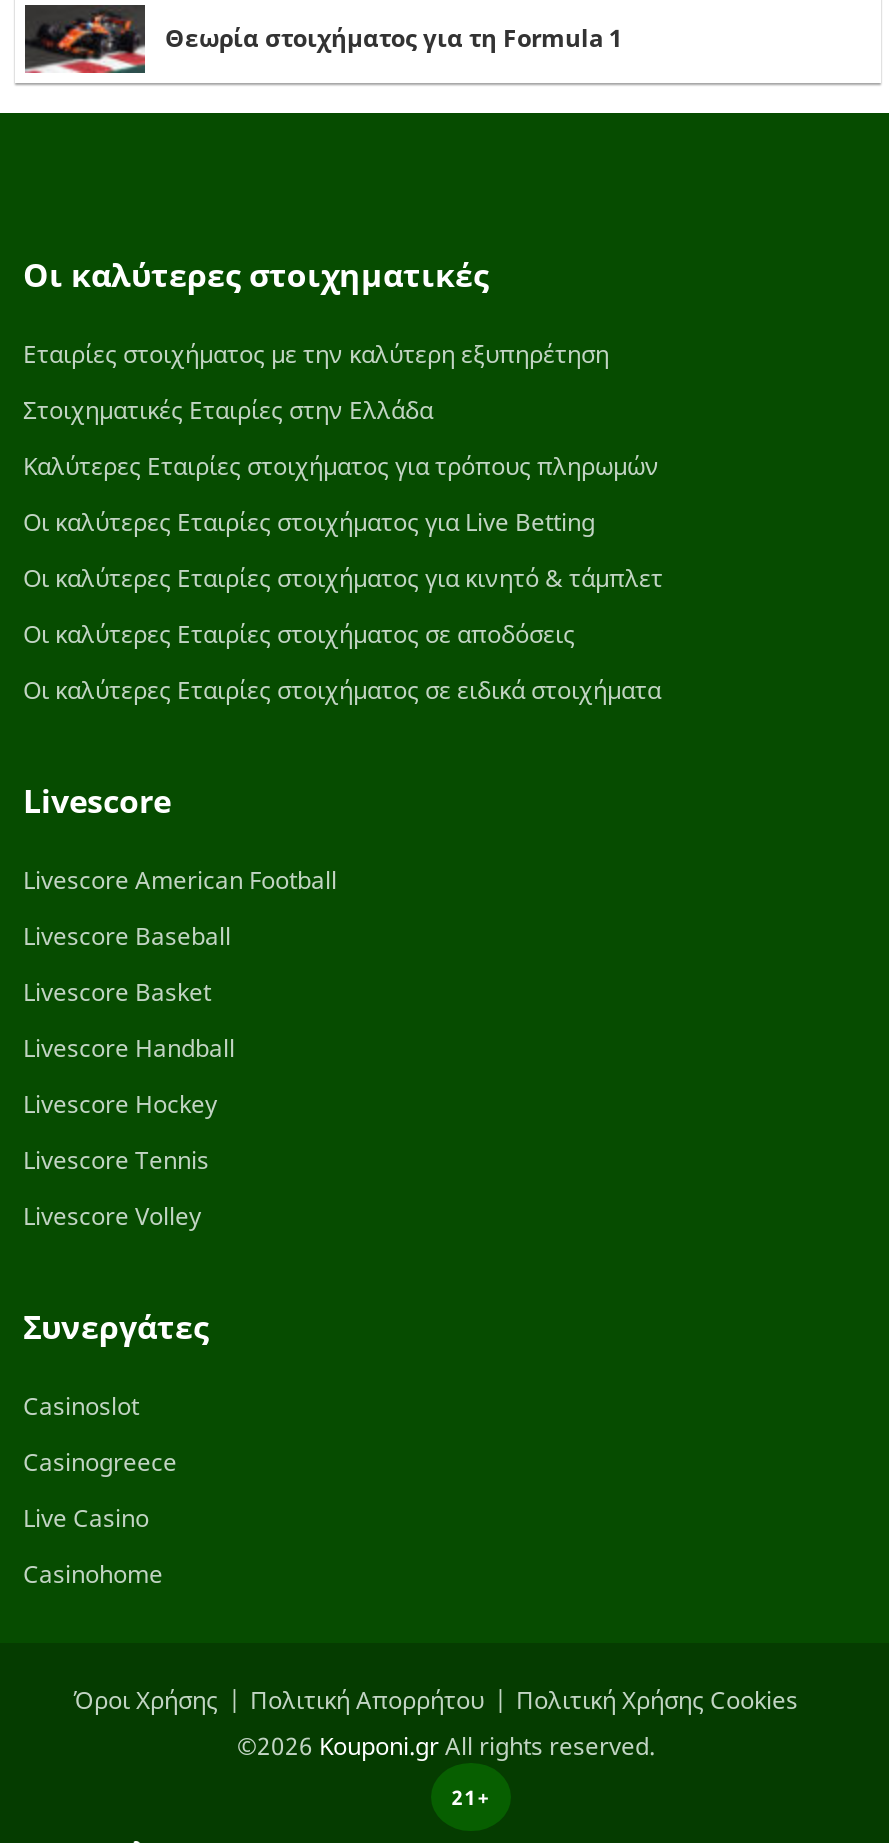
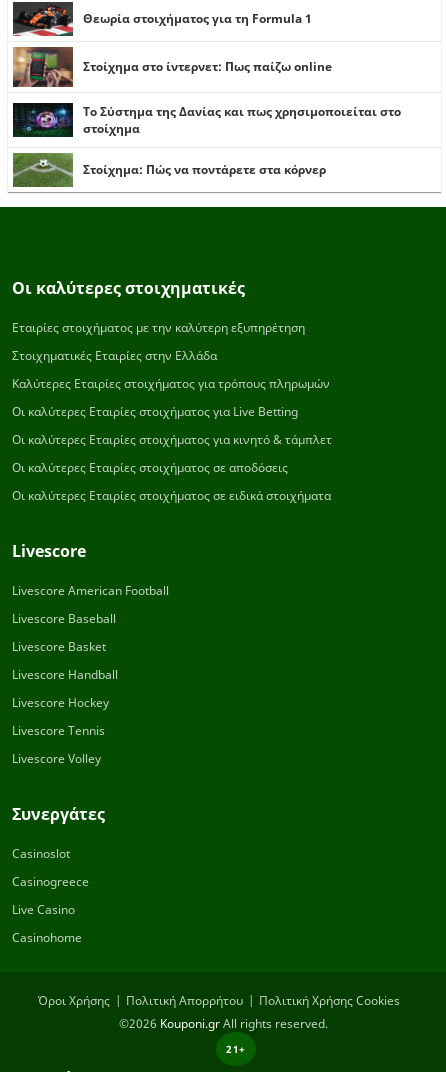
+ [image]
+ Στοίχημα στο ίντερνετ: Πως παίζω online
+ Το Σύστημα της Δανίας και πως χρησιμοποιείται στο
+ στοίχημα
+ Στοίχημα: Πώς να ποντάρετε στα κόρνερ

+ [image]

+ [image]
